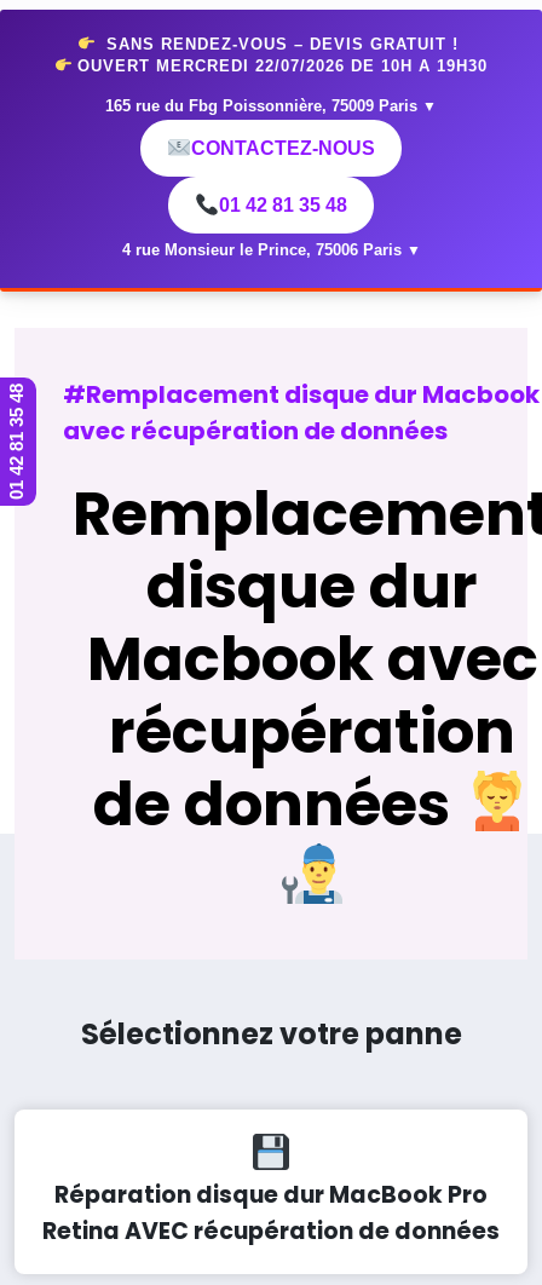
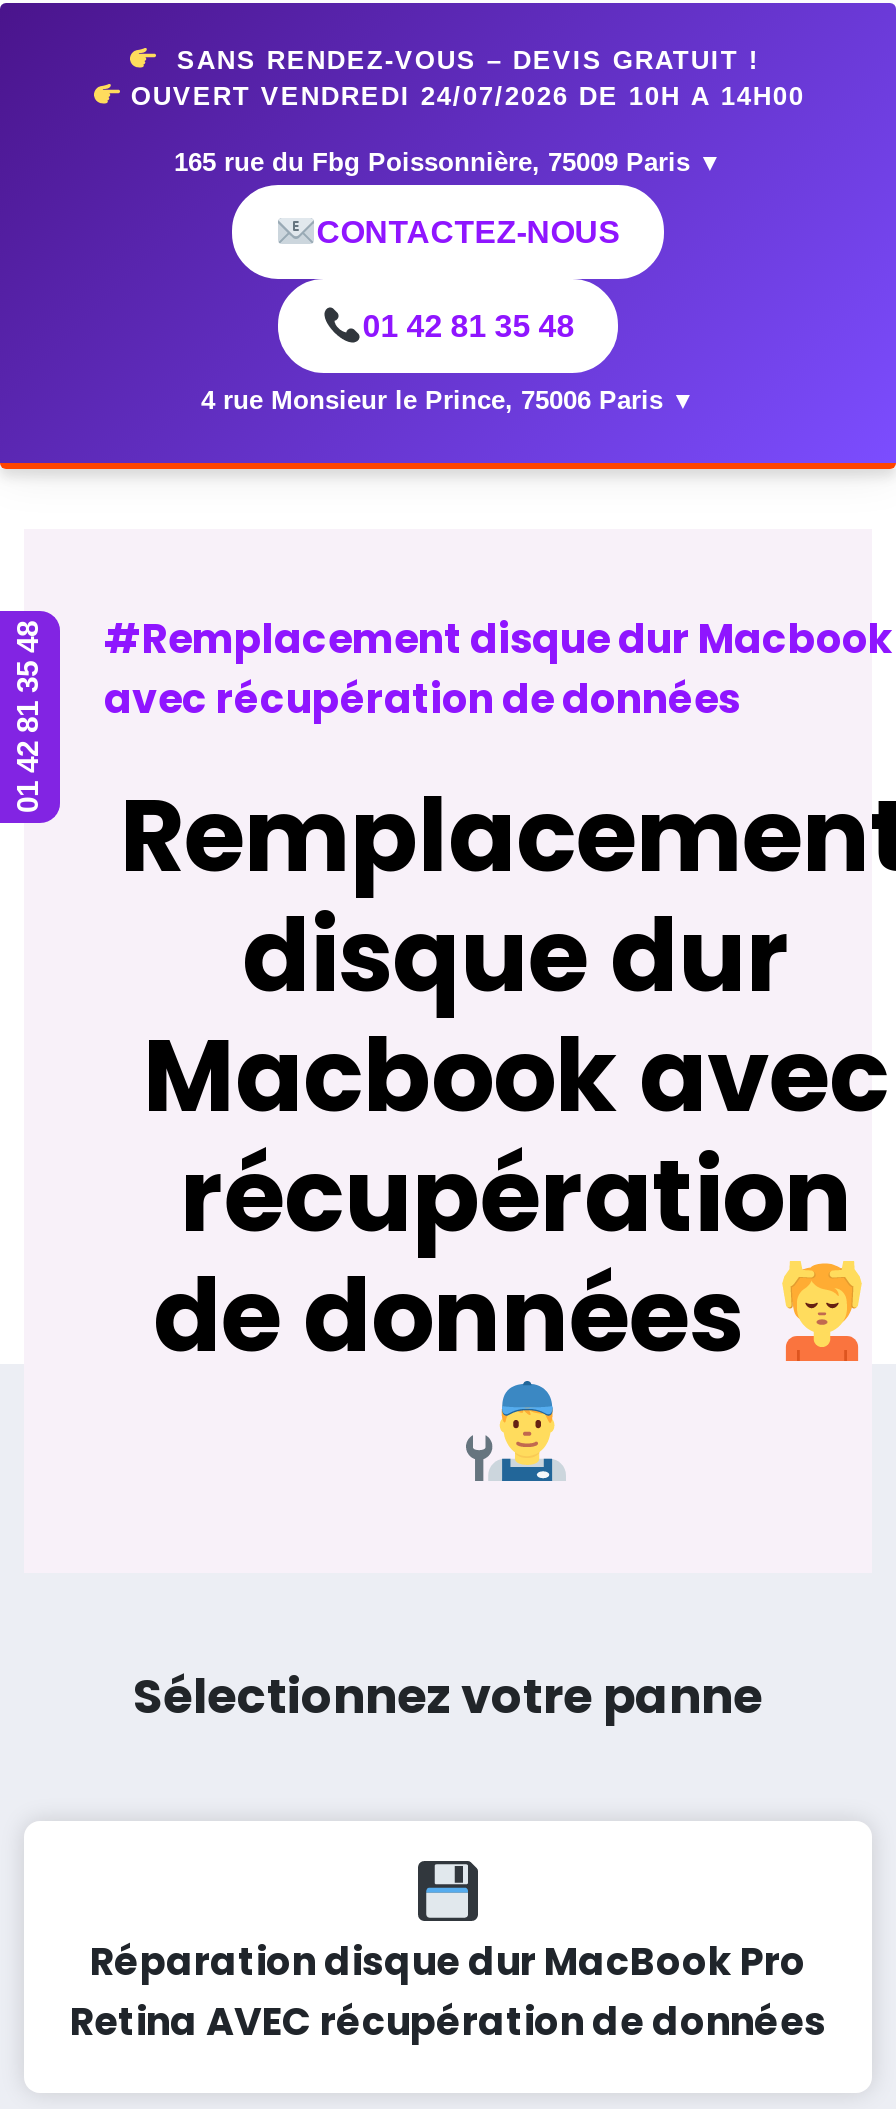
- OUVERT MERCREDI 22/07/2026 DE 10H A 19H30
+ OUVERT VENDREDI 24/07/2026 DE 10H A 14H00
